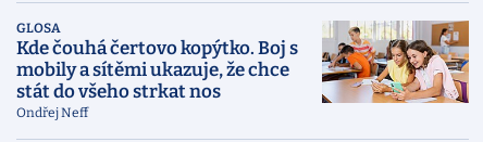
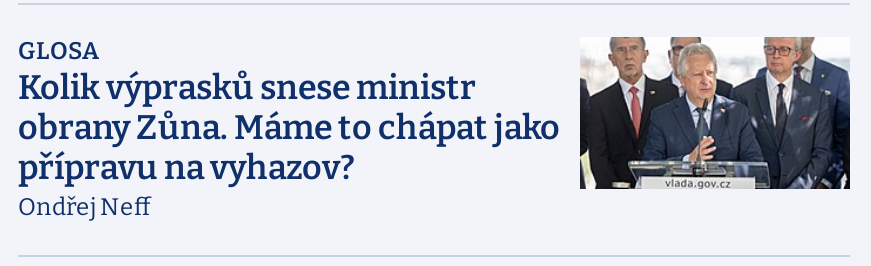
- [image]
- Kde čouhá čertovo kopýtko. Boj s
- mobily a sítěmi ukazuje, že chce
- stát do všeho strkat nos
+ [image]
+ Kolik výprasků snese ministr
+ obrany Zůna. Máme to chápat jako
+ přípravu na vyhazov?
